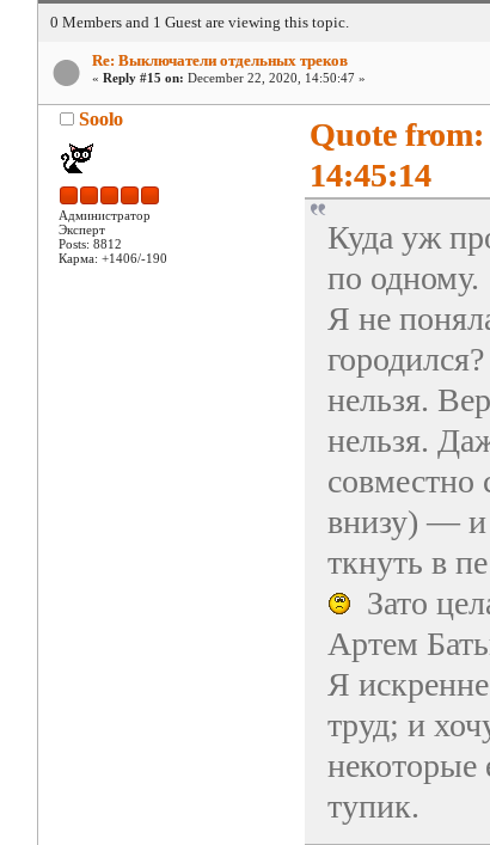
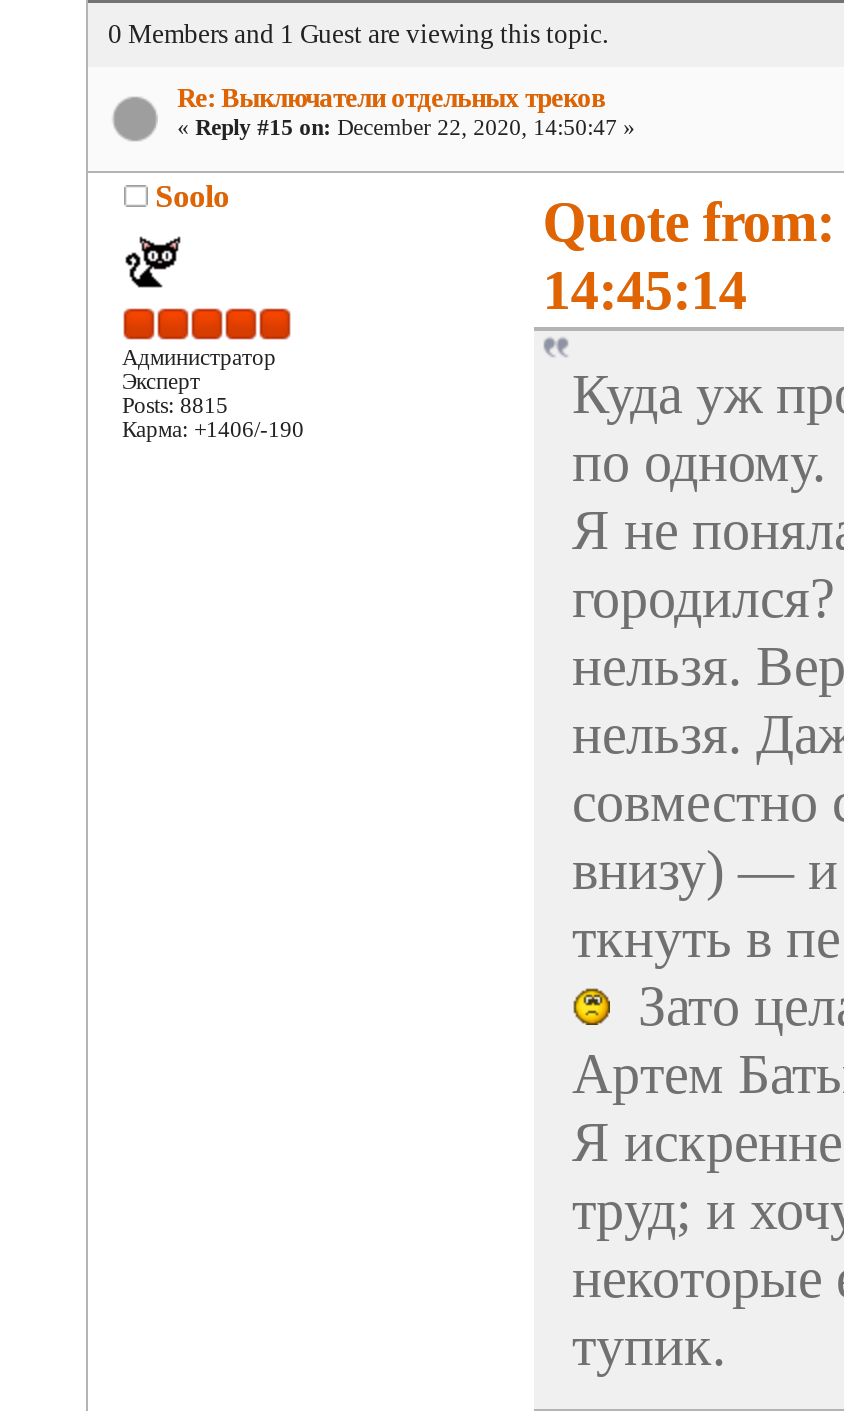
- Posts: 8812
+ Posts: 8815
